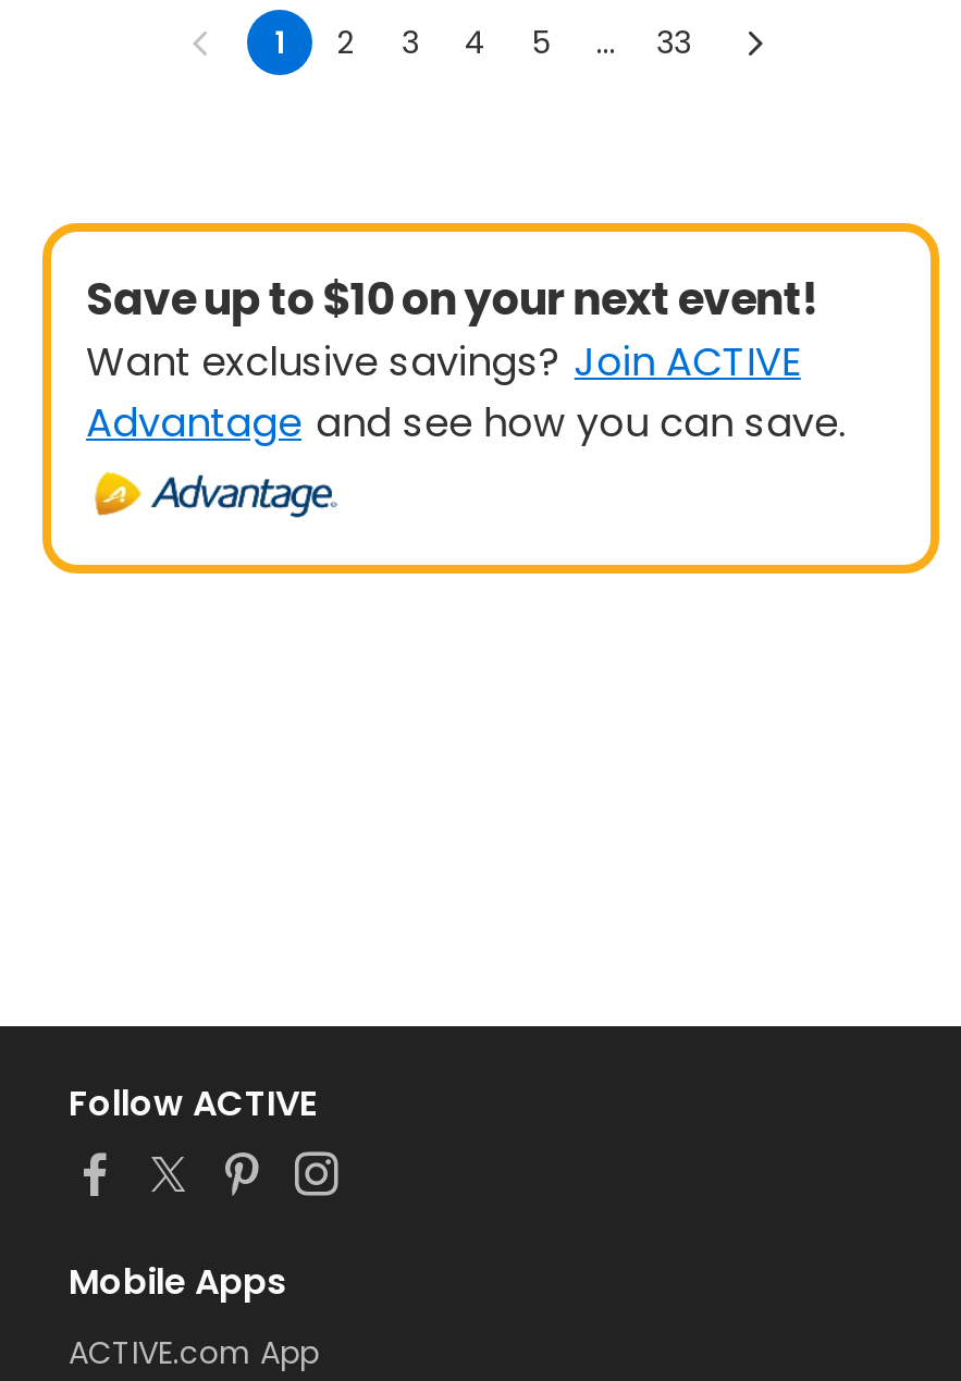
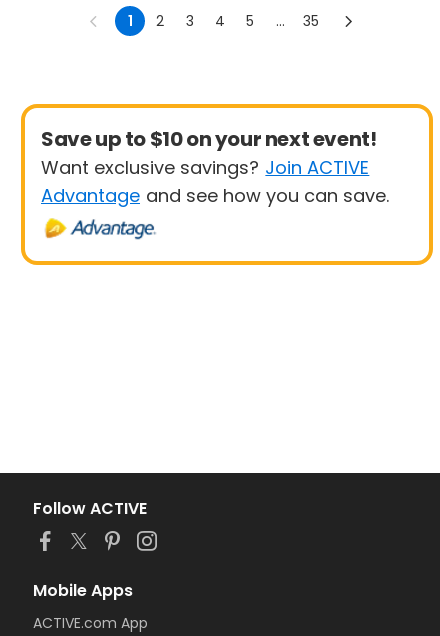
- 33
+ 35
